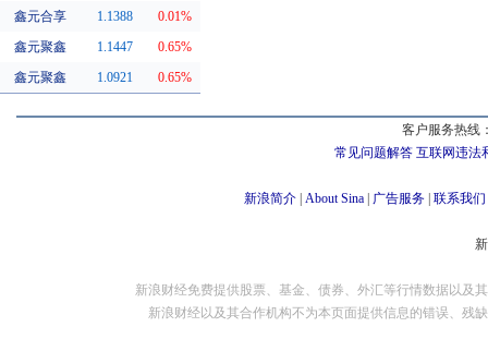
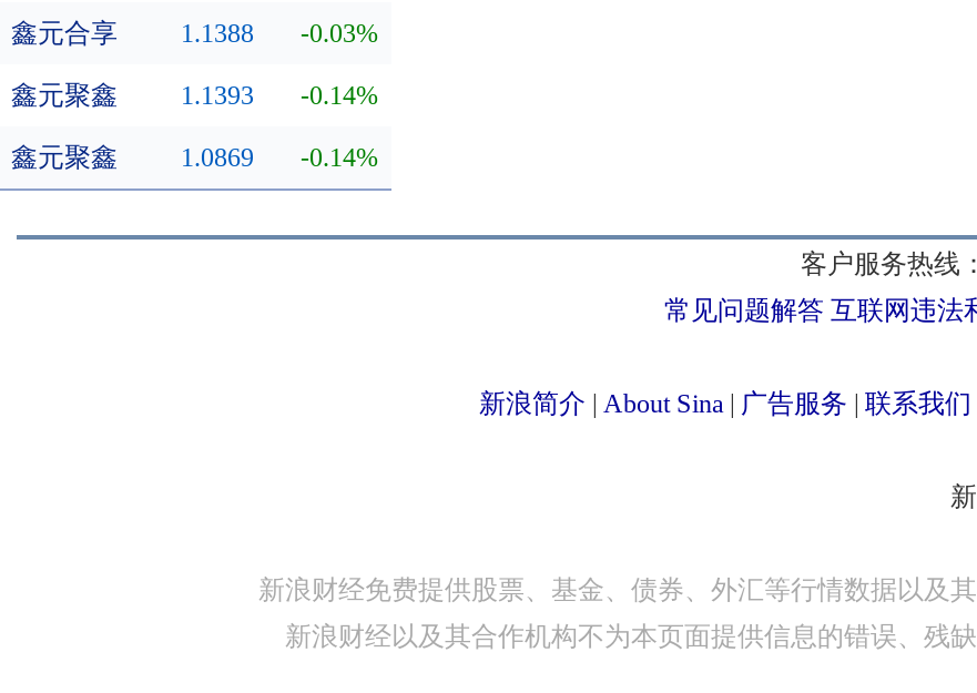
- 1.1388 0.01%
+ 1.1388 -0.03%

- 1.1447
+ 1.1393

- 0.65%
+ -0.14%

- 1.0921
+ 1.0869

- 0.65%
+ -0.14%
